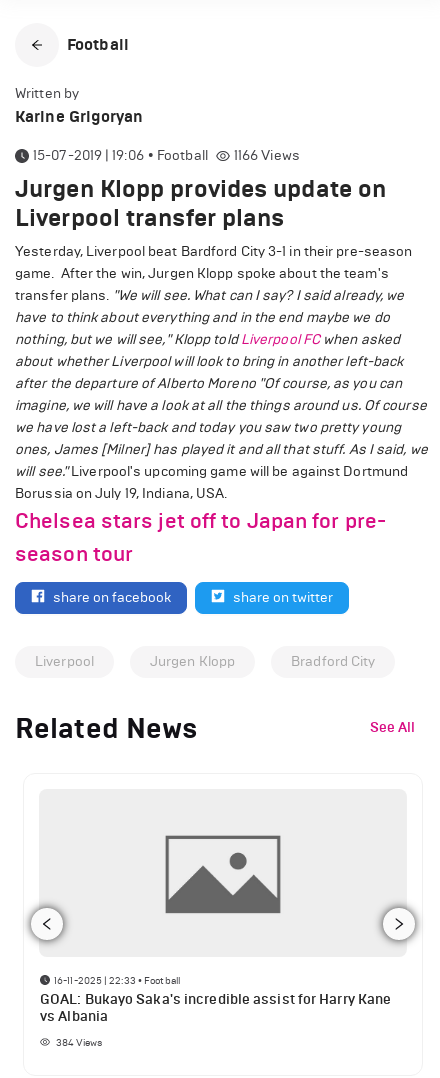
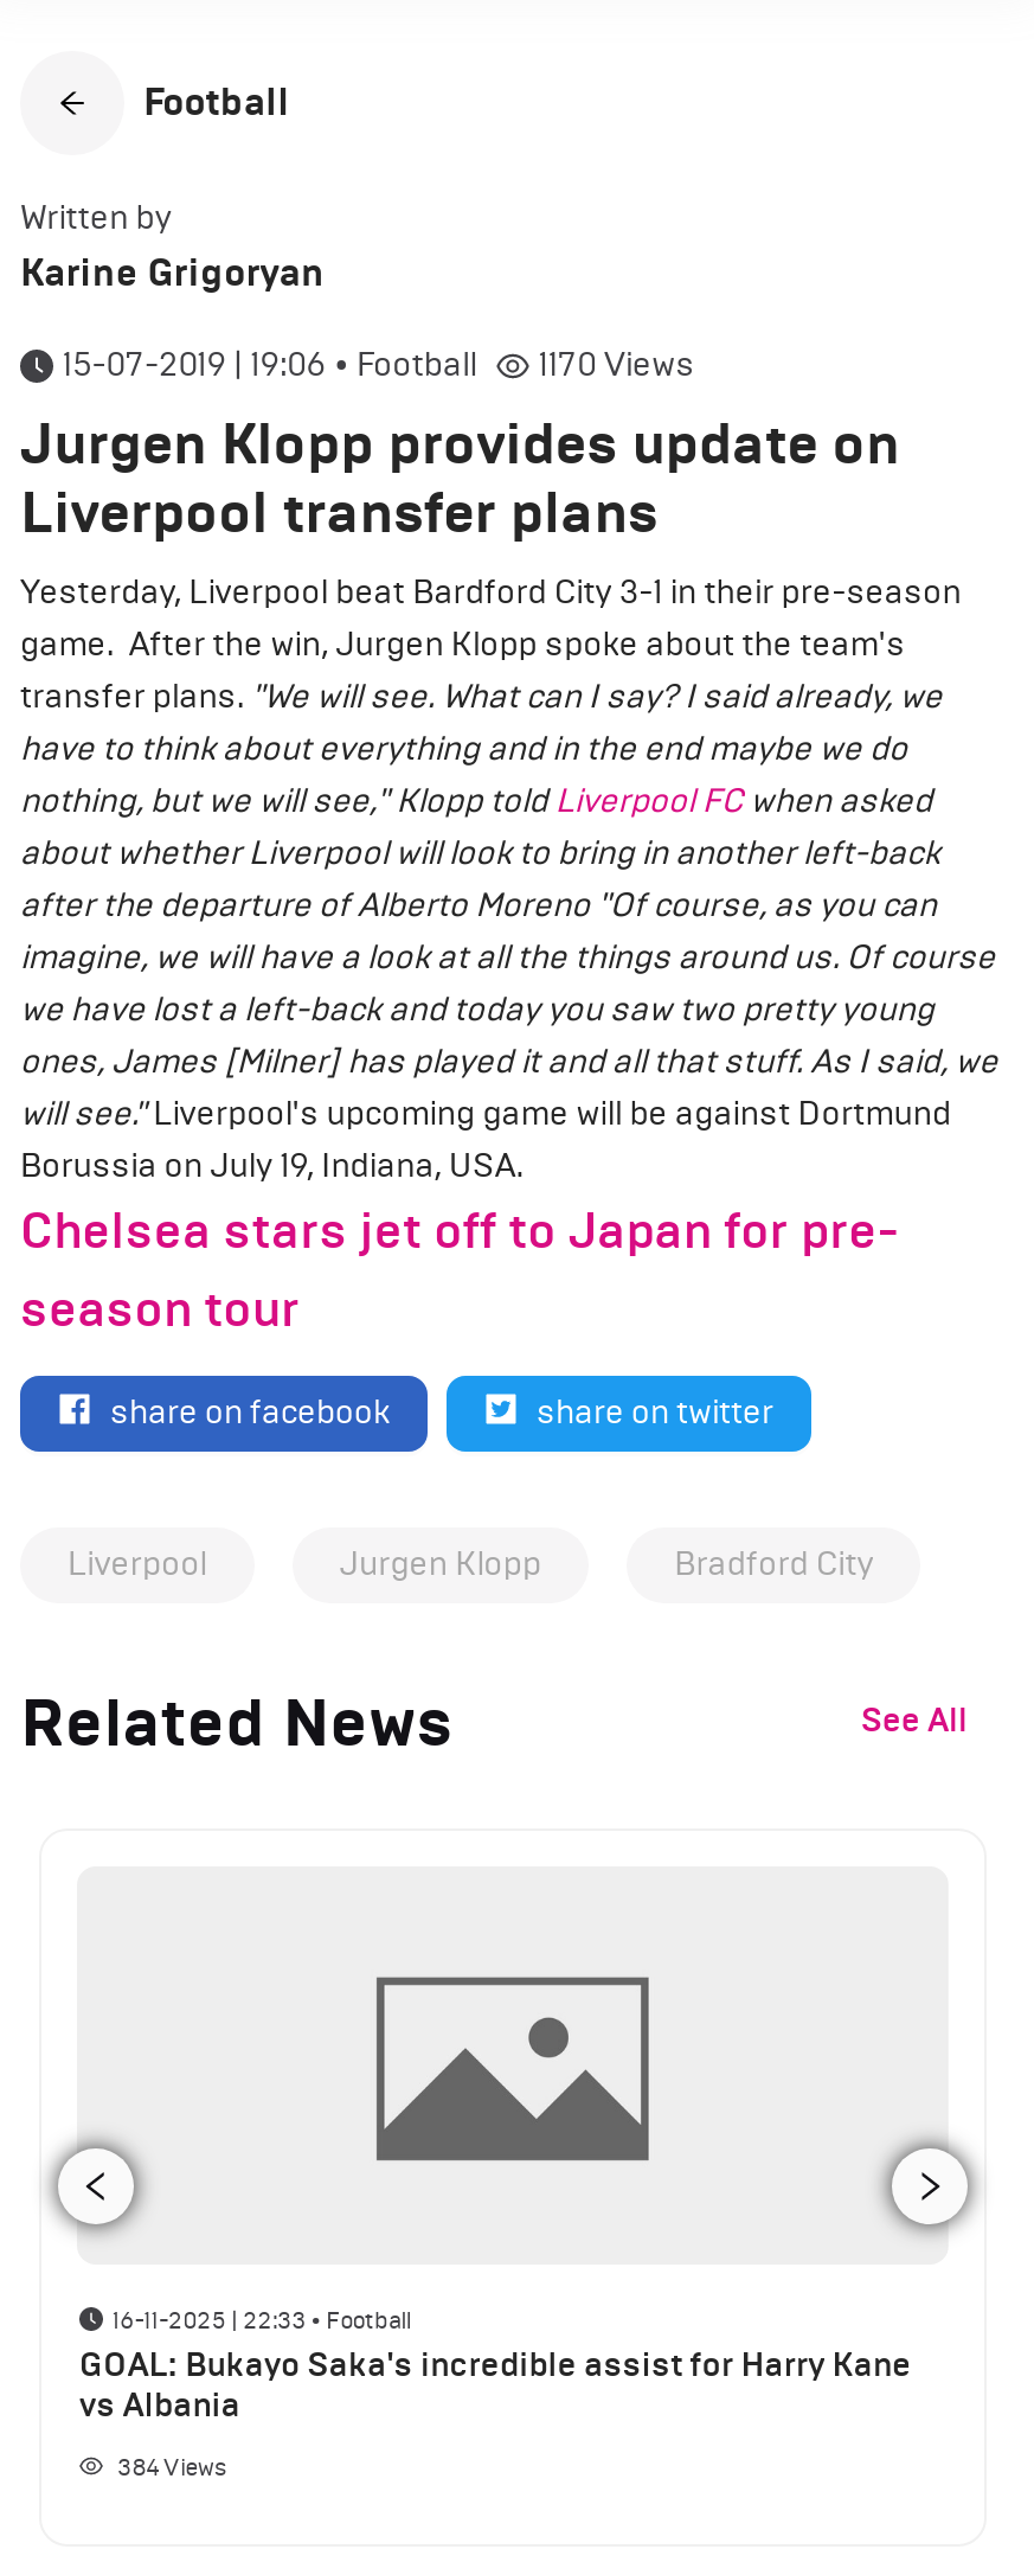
- 1166 Views
+ 1170 Views
